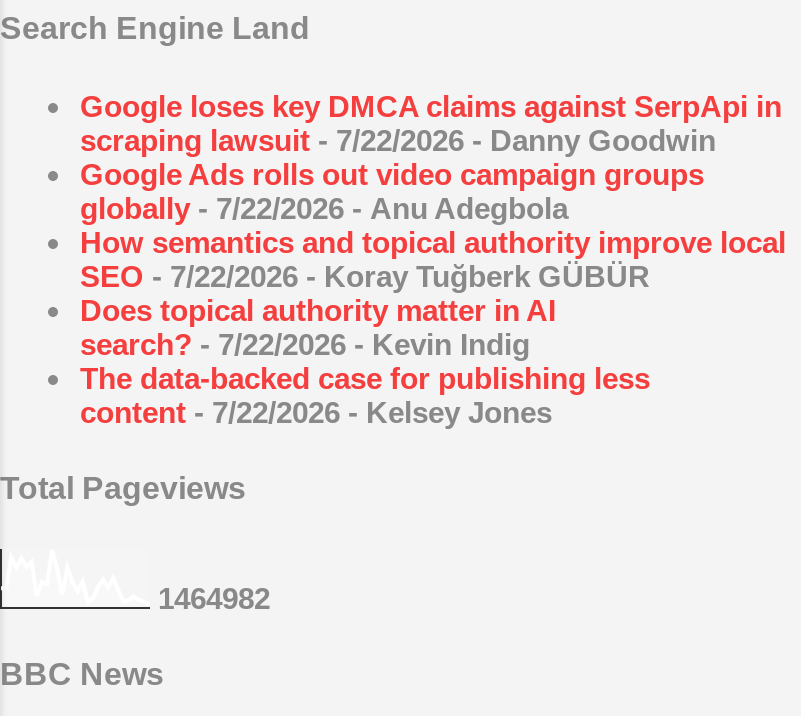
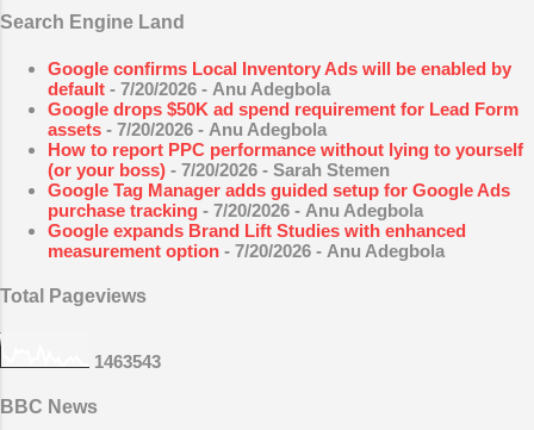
- Google loses key DMCA claims against SerpApi in
- scraping lawsuit - 7/22/2026 - Danny Goodwin
- Google Ads rolls out video campaign groups
- globally - 7/22/2026 - Anu Adegbola
- How semantics and topical authority improve local
- SEO - 7/22/2026 - Koray Tuğberk GÜBÜR
- Does topical authority matter in AI
- search? - 7/22/2026 - Kevin Indig
- The data-backed case for publishing less
- content - 7/22/2026 - Kelsey Jones
+ Google confirms Local Inventory Ads will be enabled by
+ default - 7/20/2026 - Anu Adegbola
+ Google drops $50K ad spend requirement for Lead Form
+ assets - 7/20/2026 - Anu Adegbola
+ How to report PPC performance without lying to yourself
+ (or your boss) - 7/20/2026 - Sarah Stemen
+ Google Tag Manager adds guided setup for Google Ads
+ purchase tracking - 7/20/2026 - Anu Adegbola
+ Google expands Brand Lift Studies with enhanced
+ measurement option - 7/20/2026 - Anu Adegbola

- 1464982
+ 1463543
